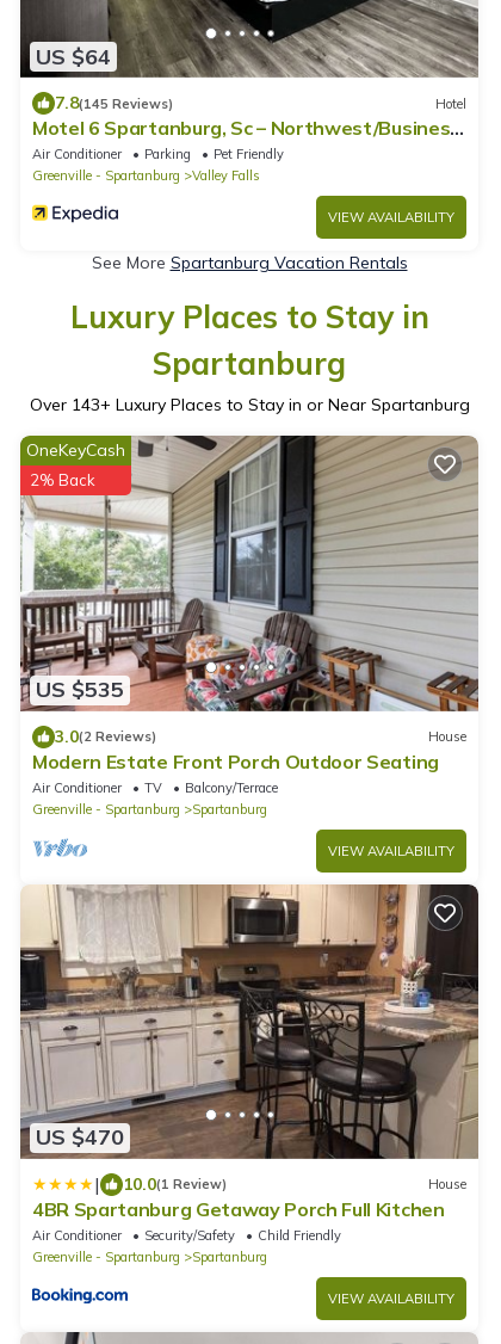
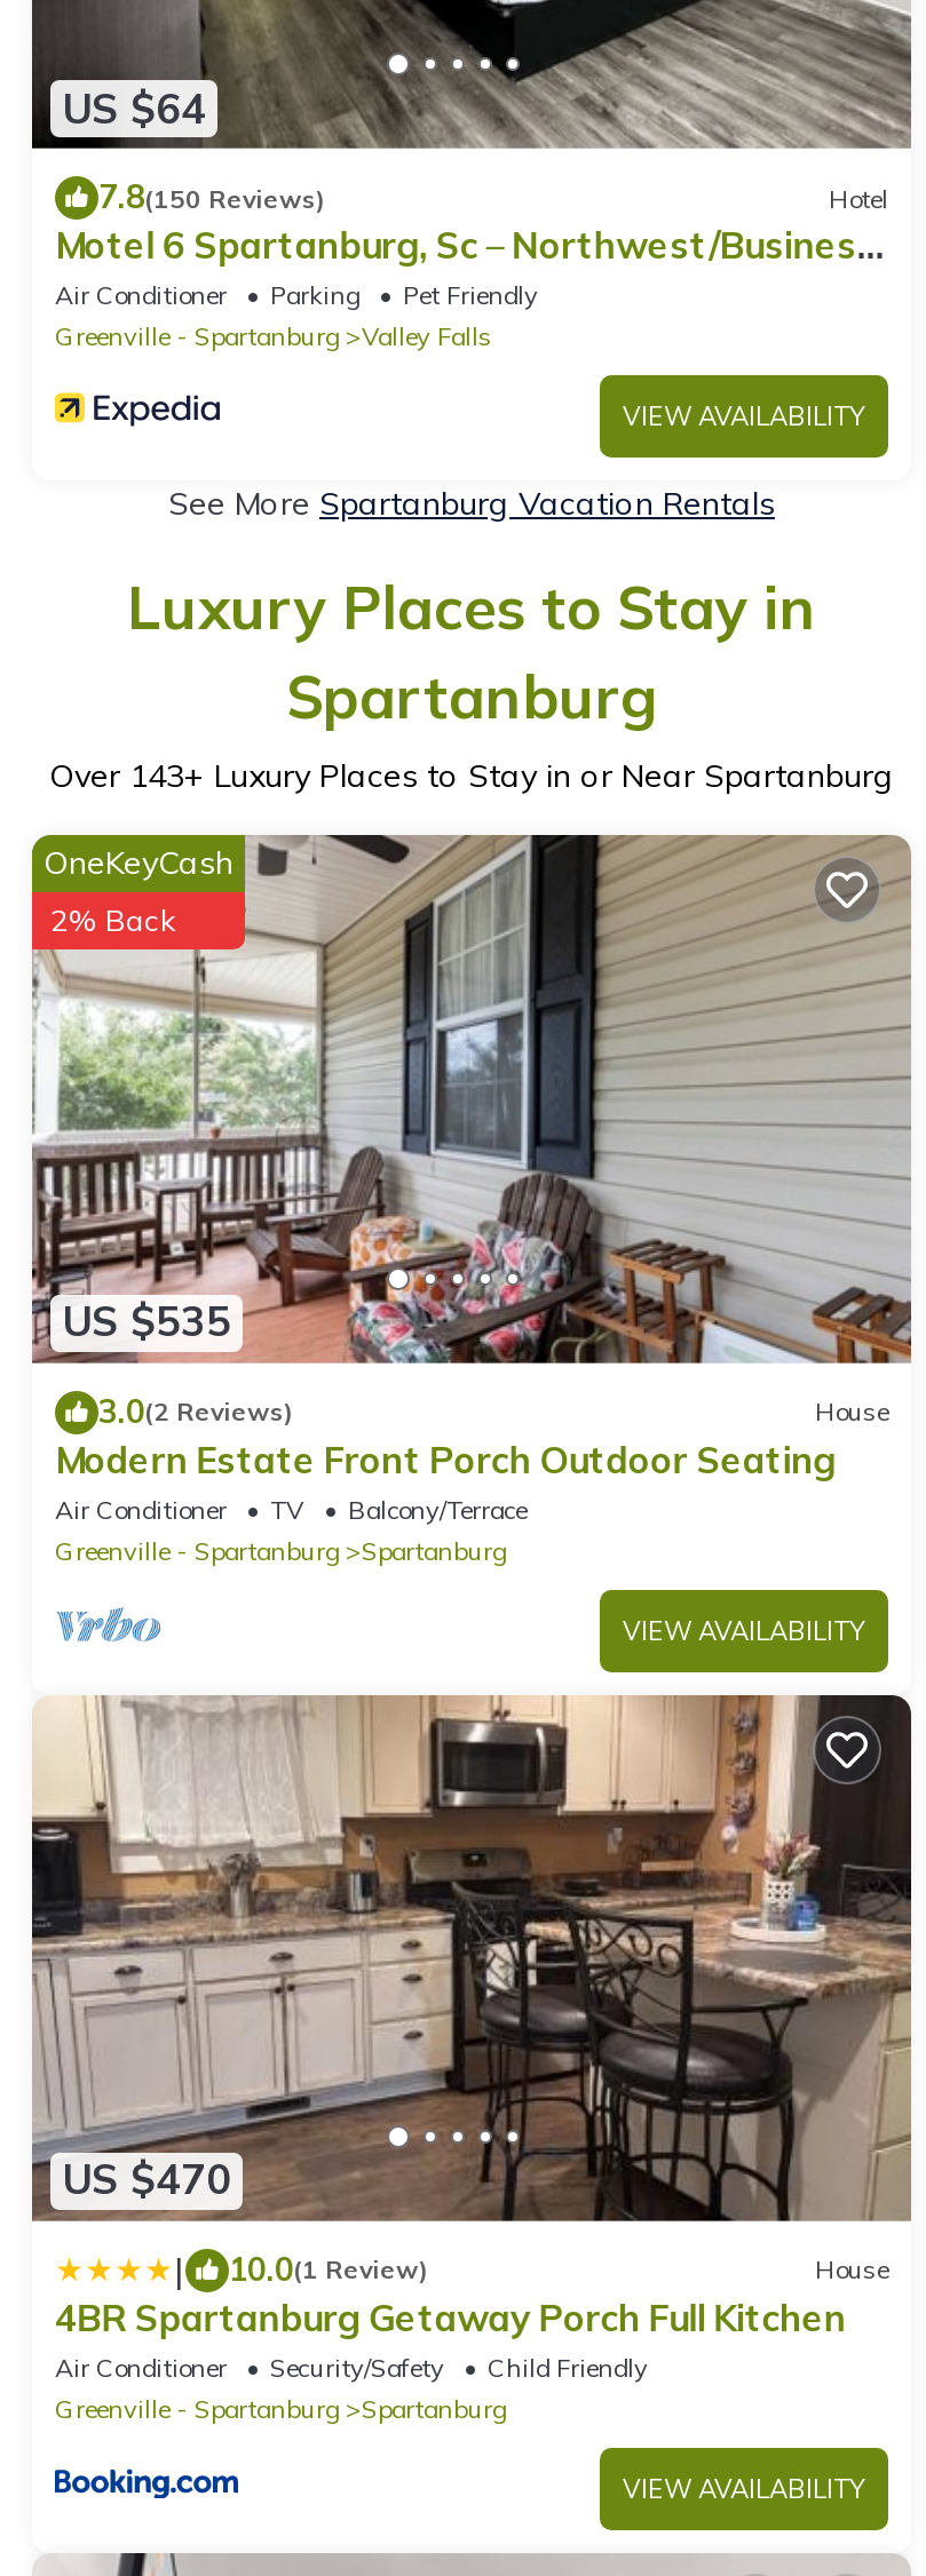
- 7.8(145 Reviews)
+ 7.8(150 Reviews)
